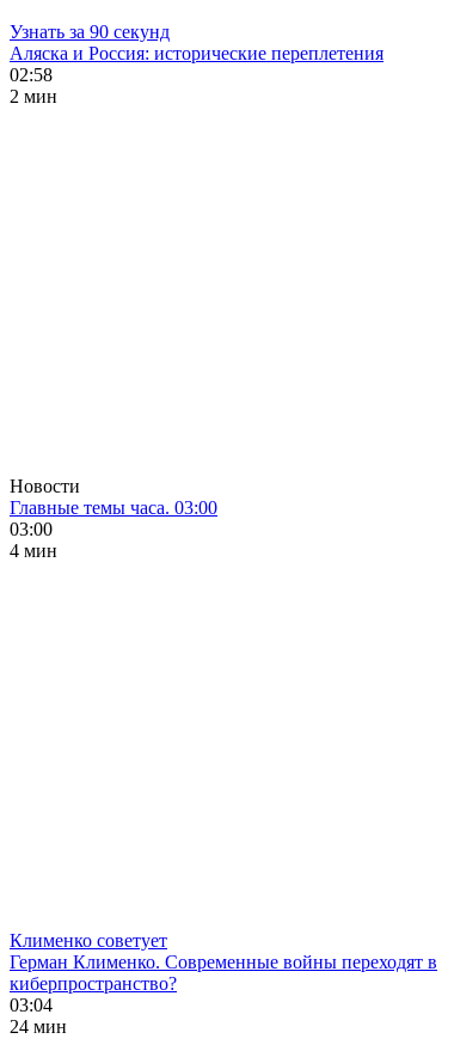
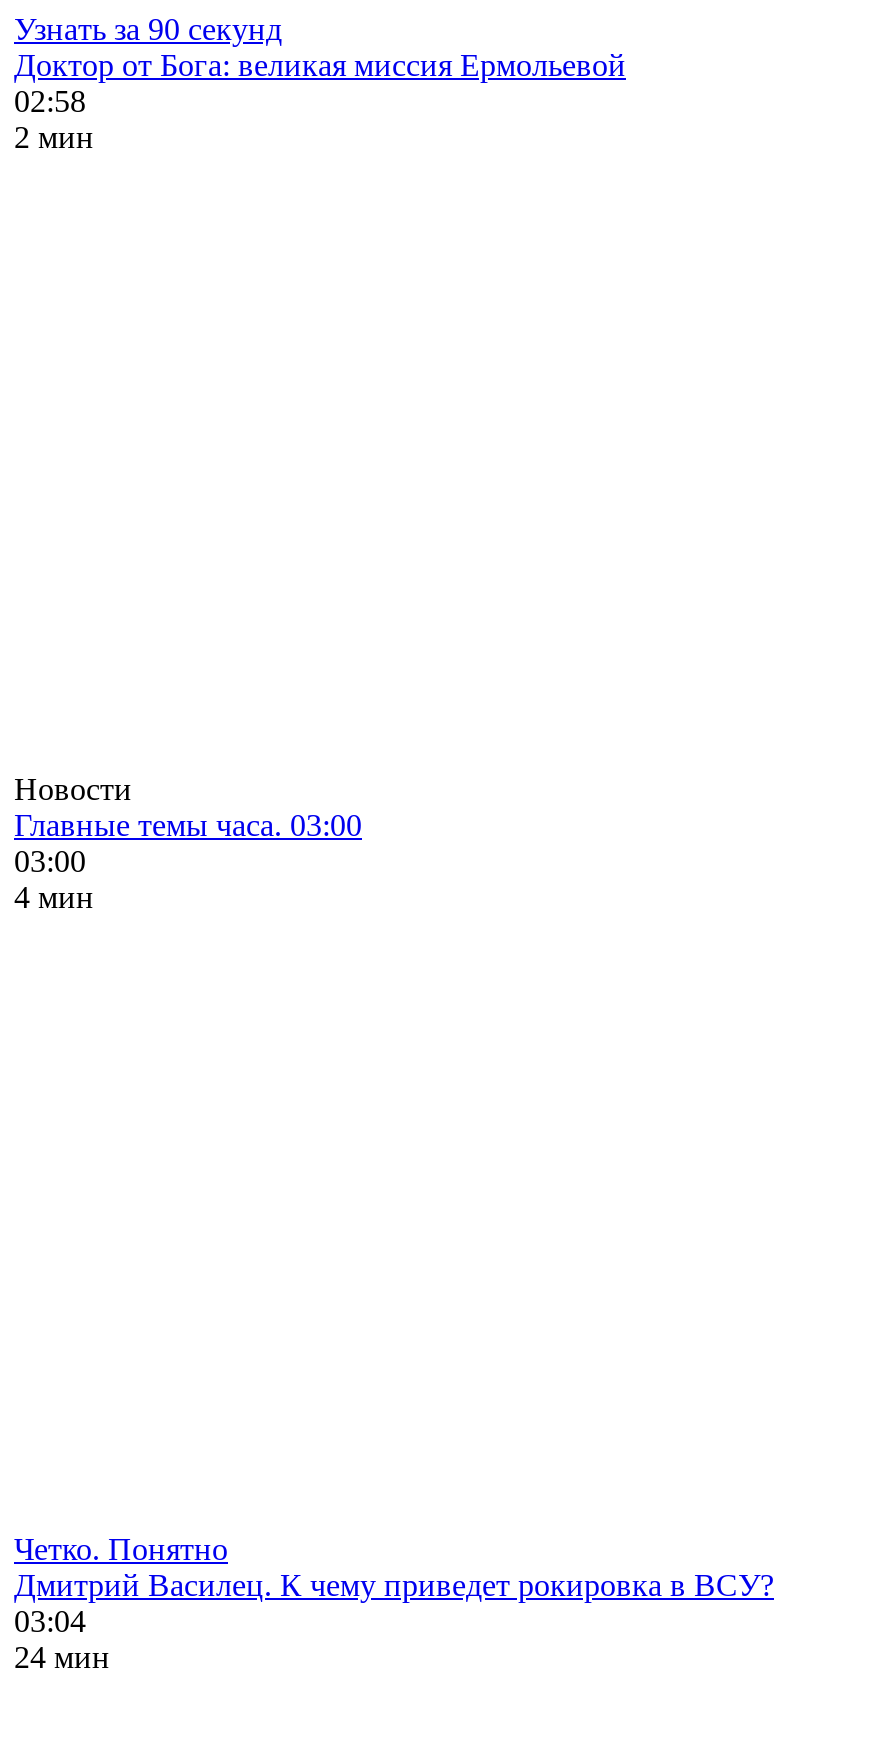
- Аляска и Россия: исторические переплетения
+ Доктор от Бога: великая миссия Ермольевой

- Клименко советует
- Герман Клименко. Современные войны переходят в
- киберпространство?
+ Четко. Понятно
+ Дмитрий Василец. К чему приведет рокировка в ВСУ?
